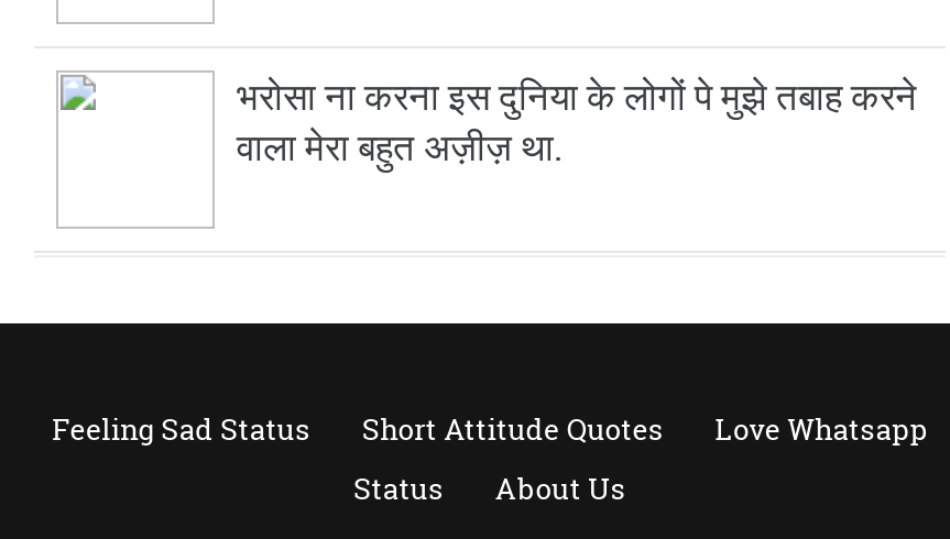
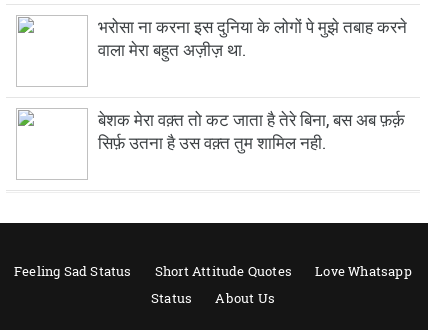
+ बेशक मेरा वक़्त तो कट जाता है तेरे बिना, बस अब फ़र्क़
+ सिर्फ़ उतना है उस वक़्त तुम शामिल नही.
